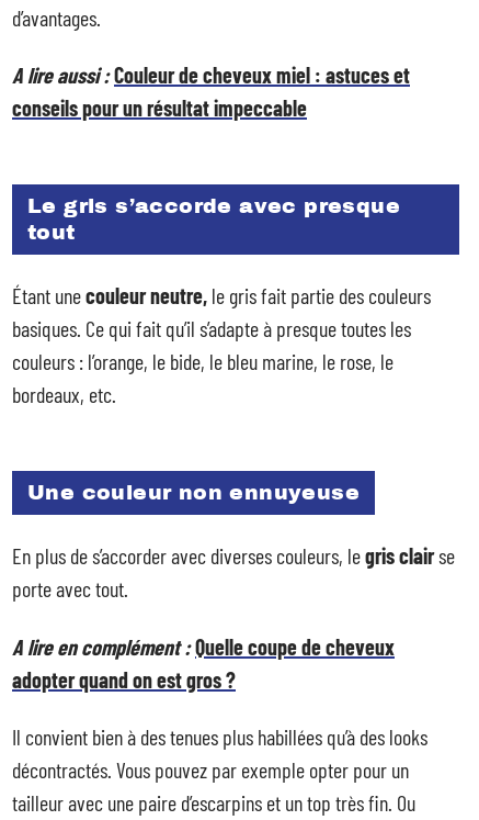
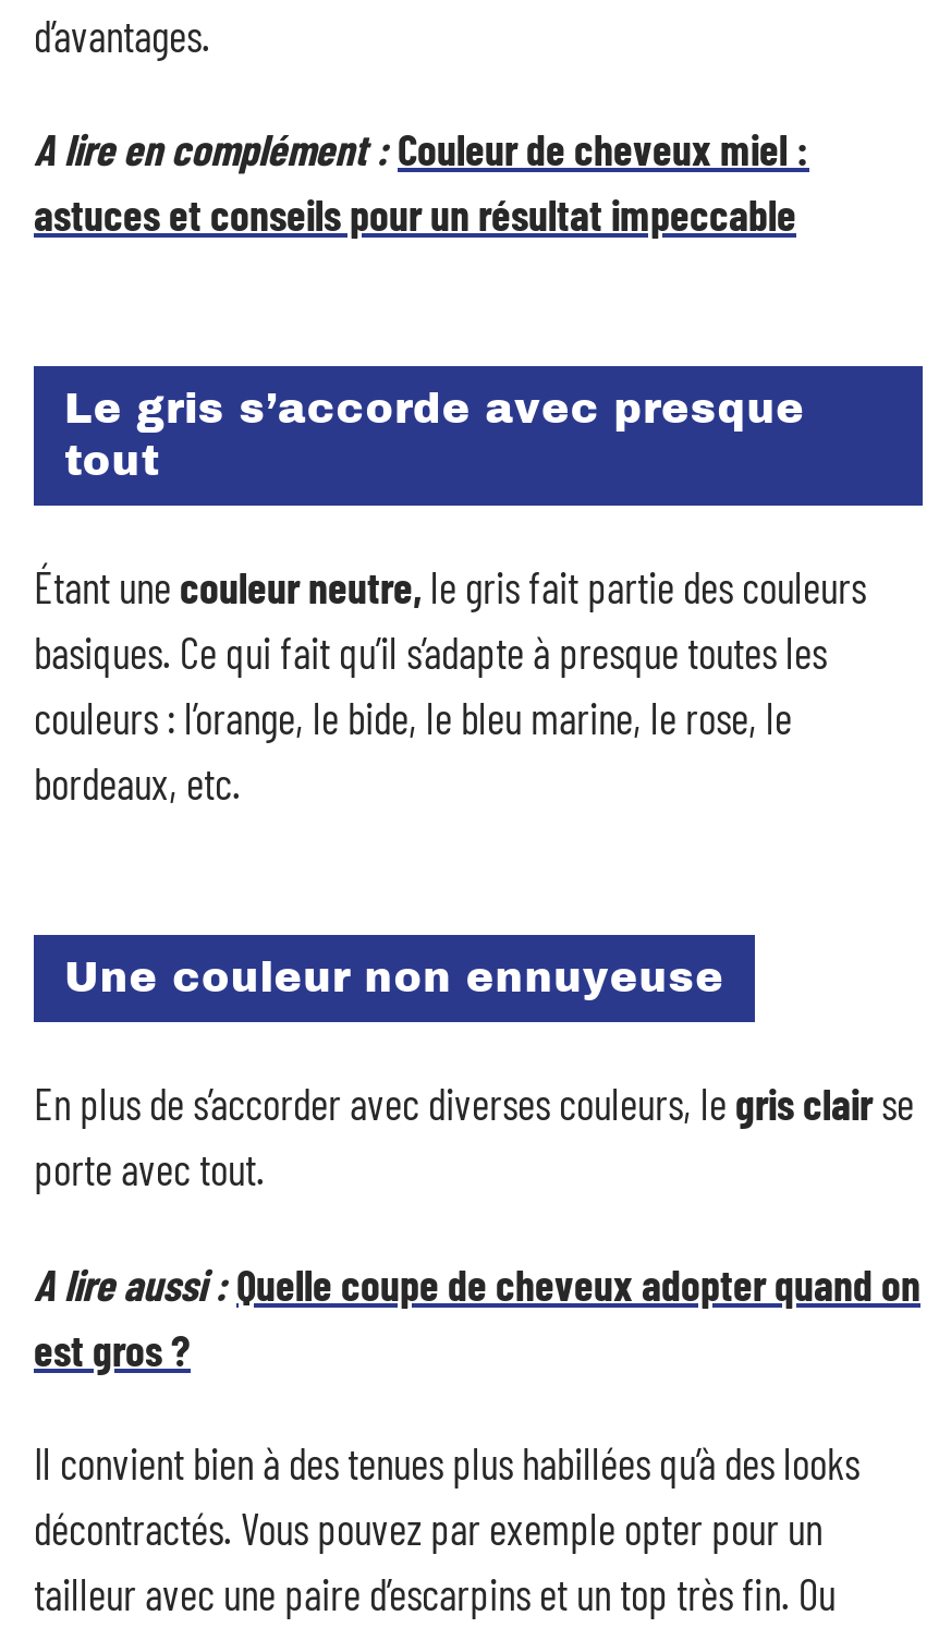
- A lire aussi : Couleur de cheveux miel : astuces et
- conseils pour un résultat impeccable
+ A lire en complément : Couleur de cheveux miel :
+ astuces et conseils pour un résultat impeccable

- A lire en complément : Quelle coupe de cheveux
- adopter quand on est gros ?
+ A lire aussi : Quelle coupe de cheveux adopter quand on
+ est gros ?
